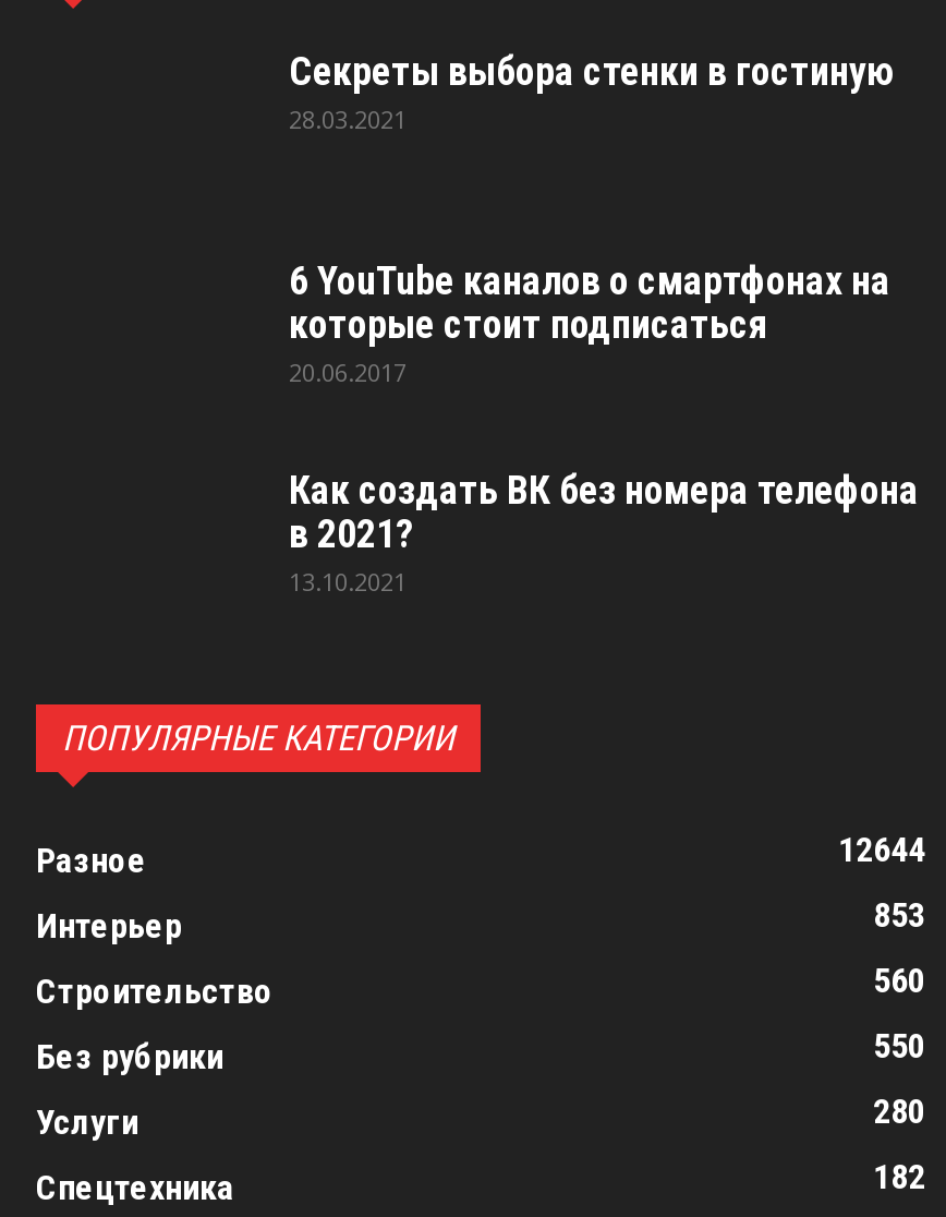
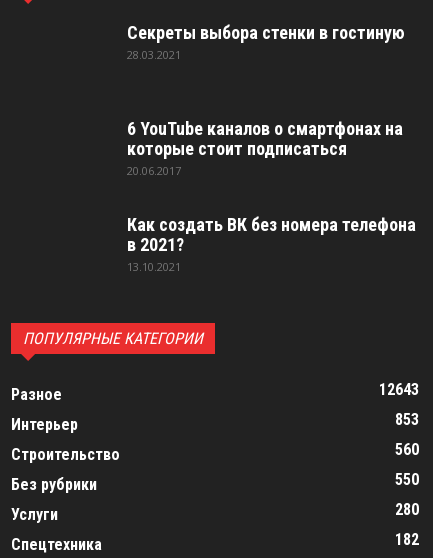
- 12644
+ 12643
